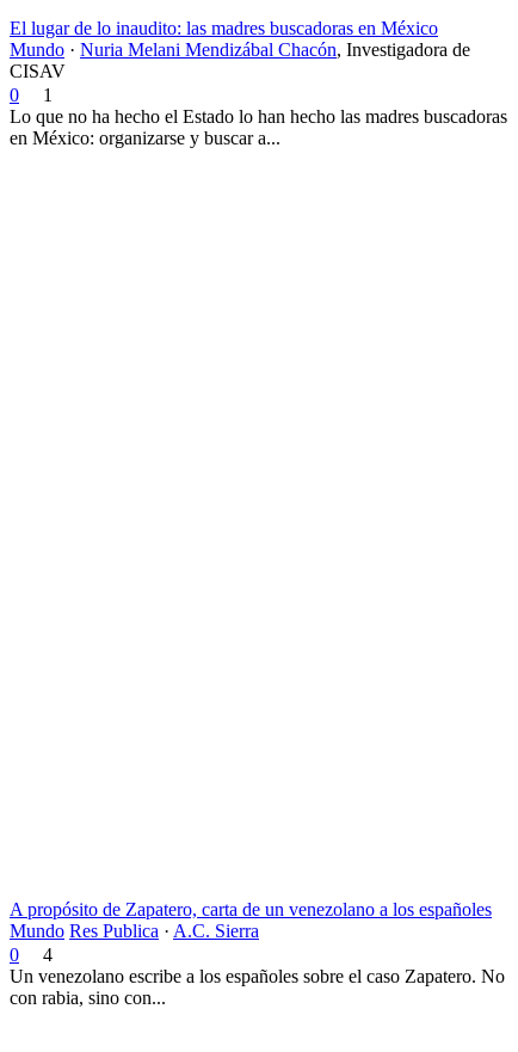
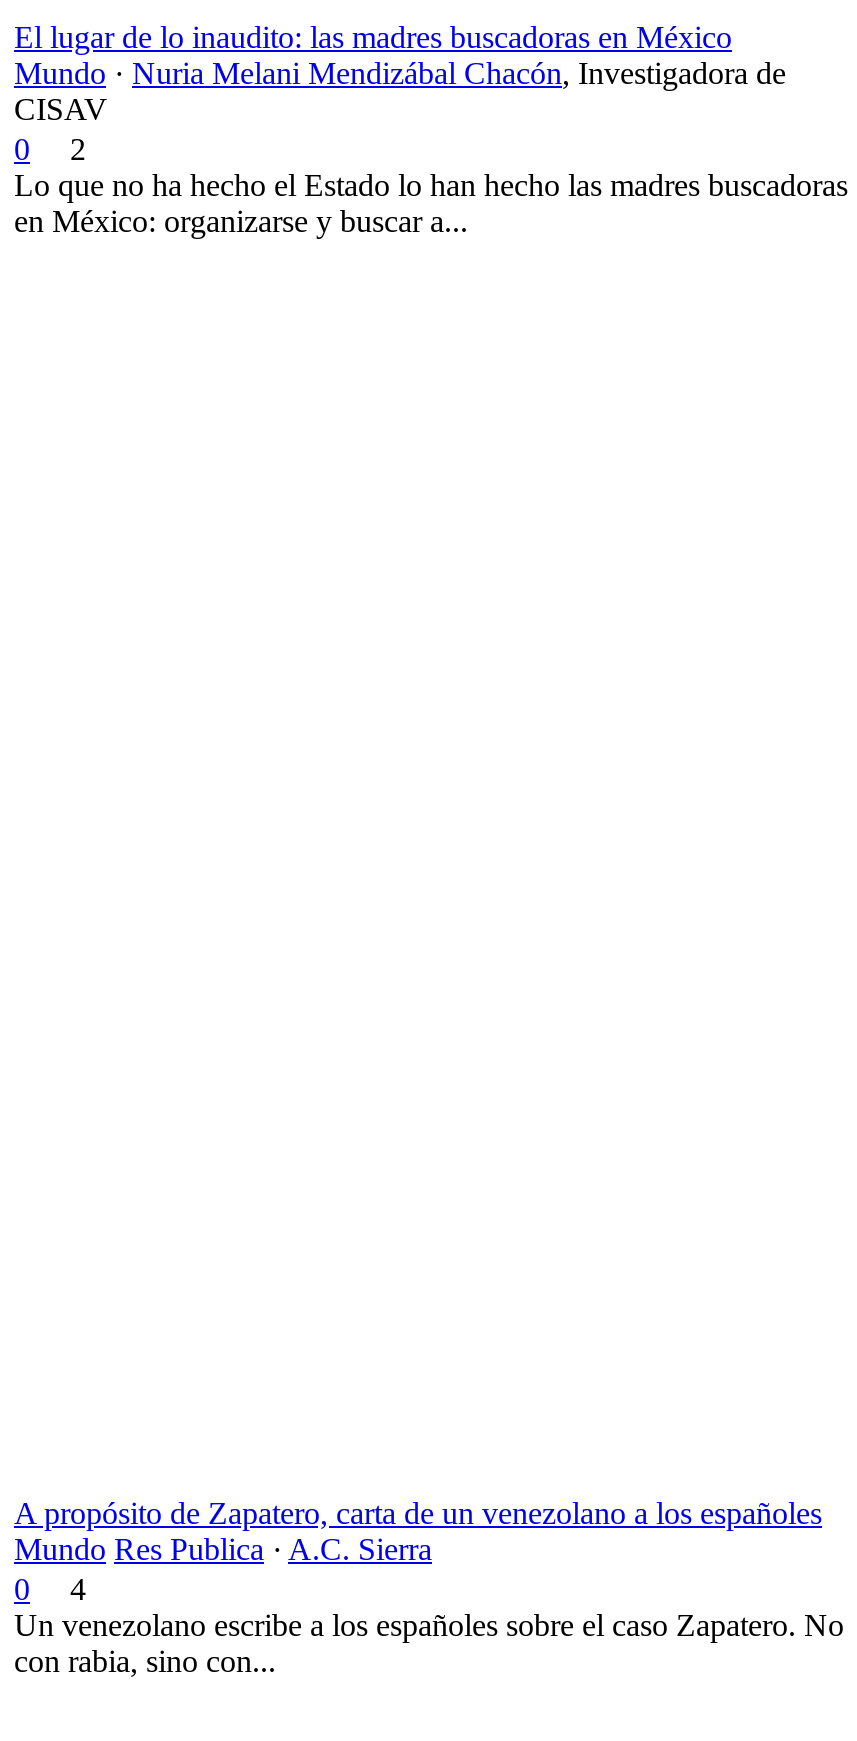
- 0 1
+ 0 2
